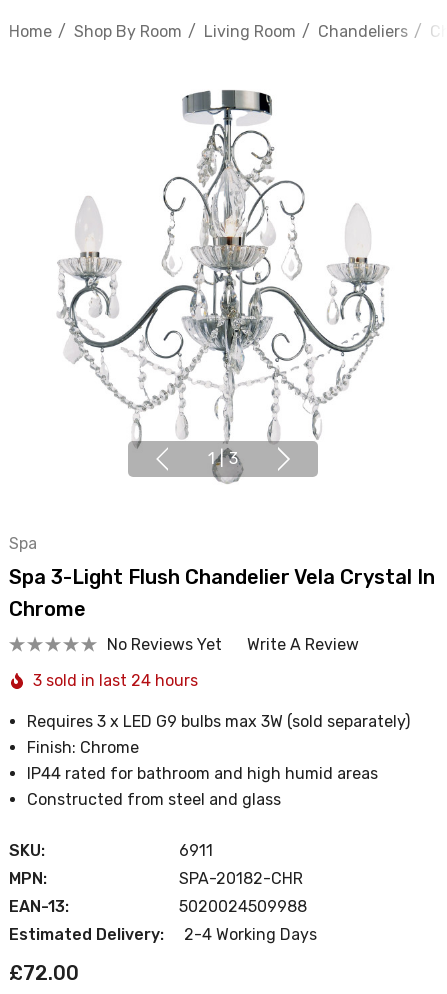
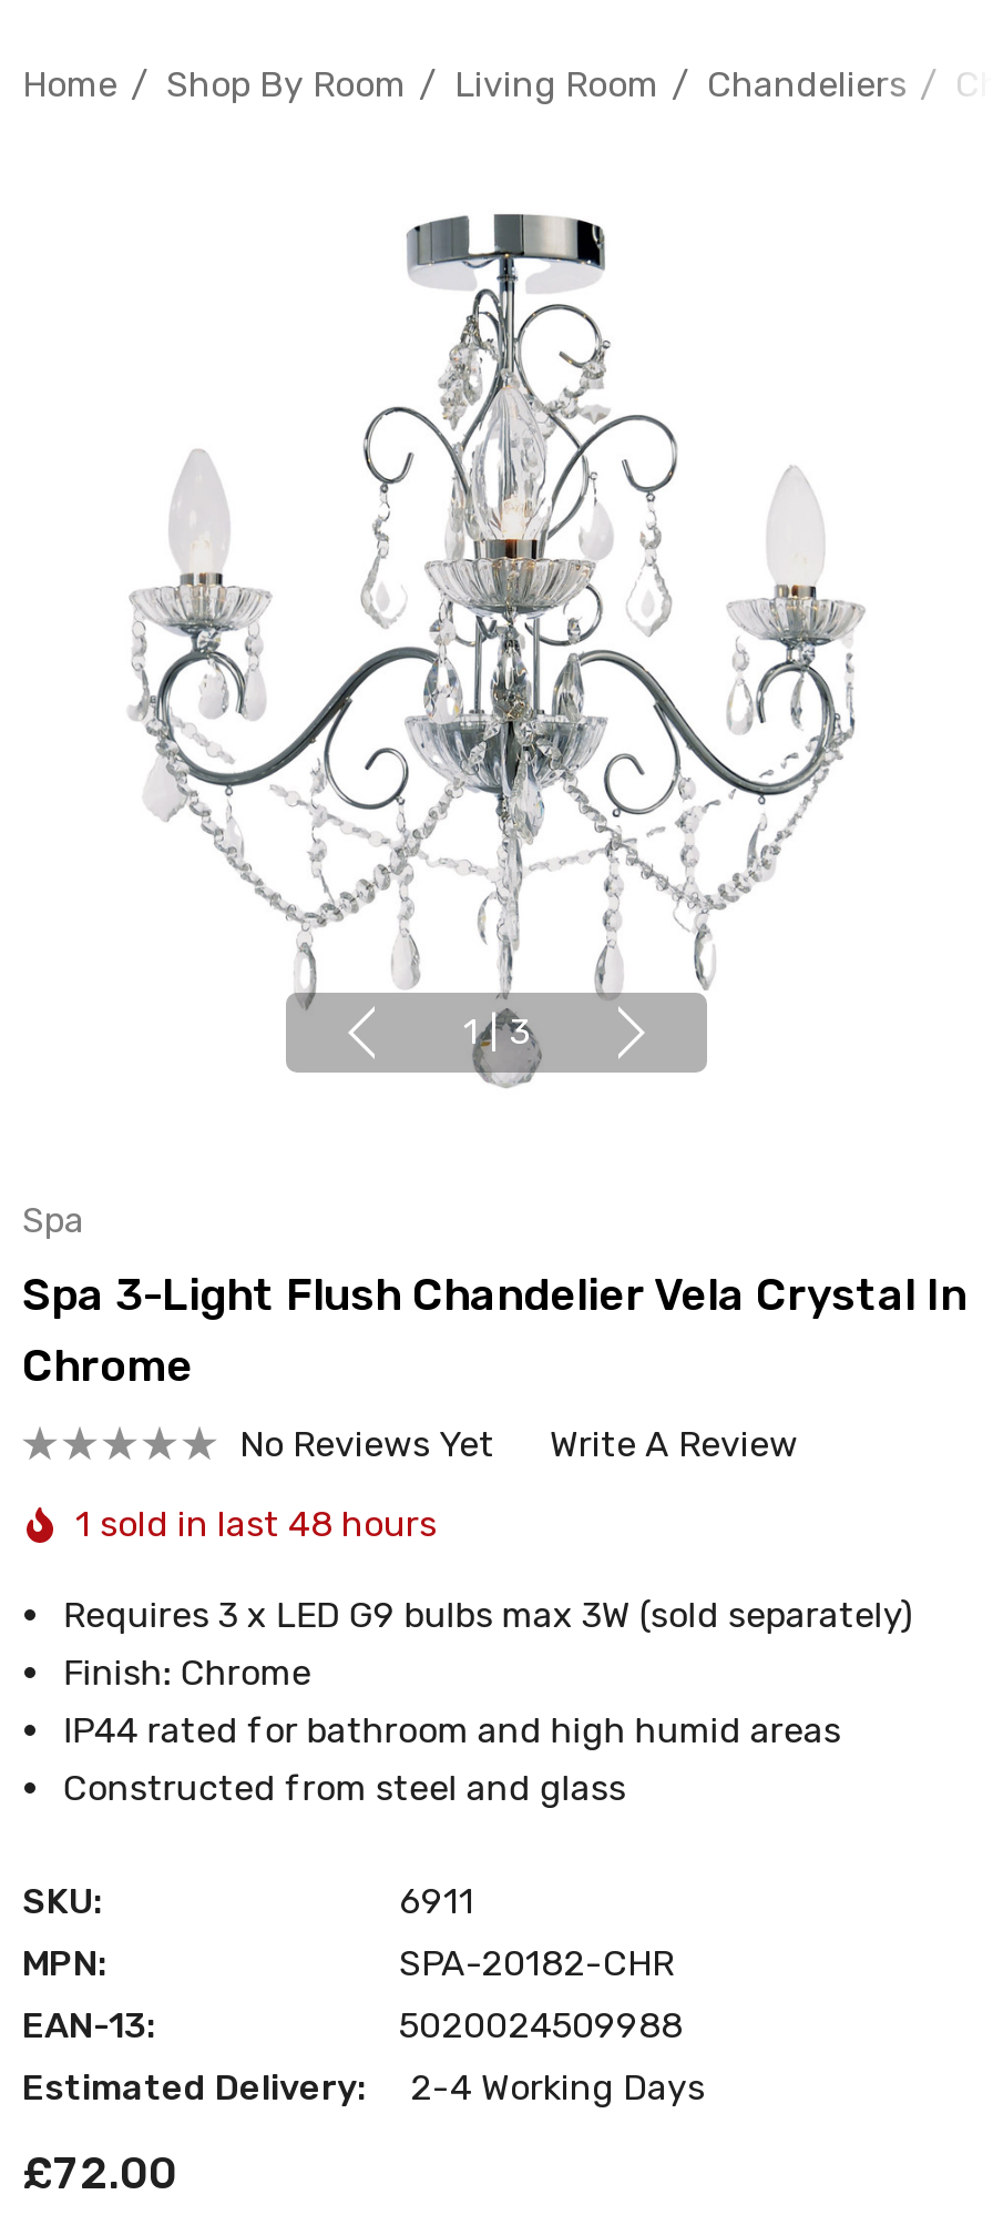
- 3 sold in last 24 hours
+ 1 sold in last 48 hours
